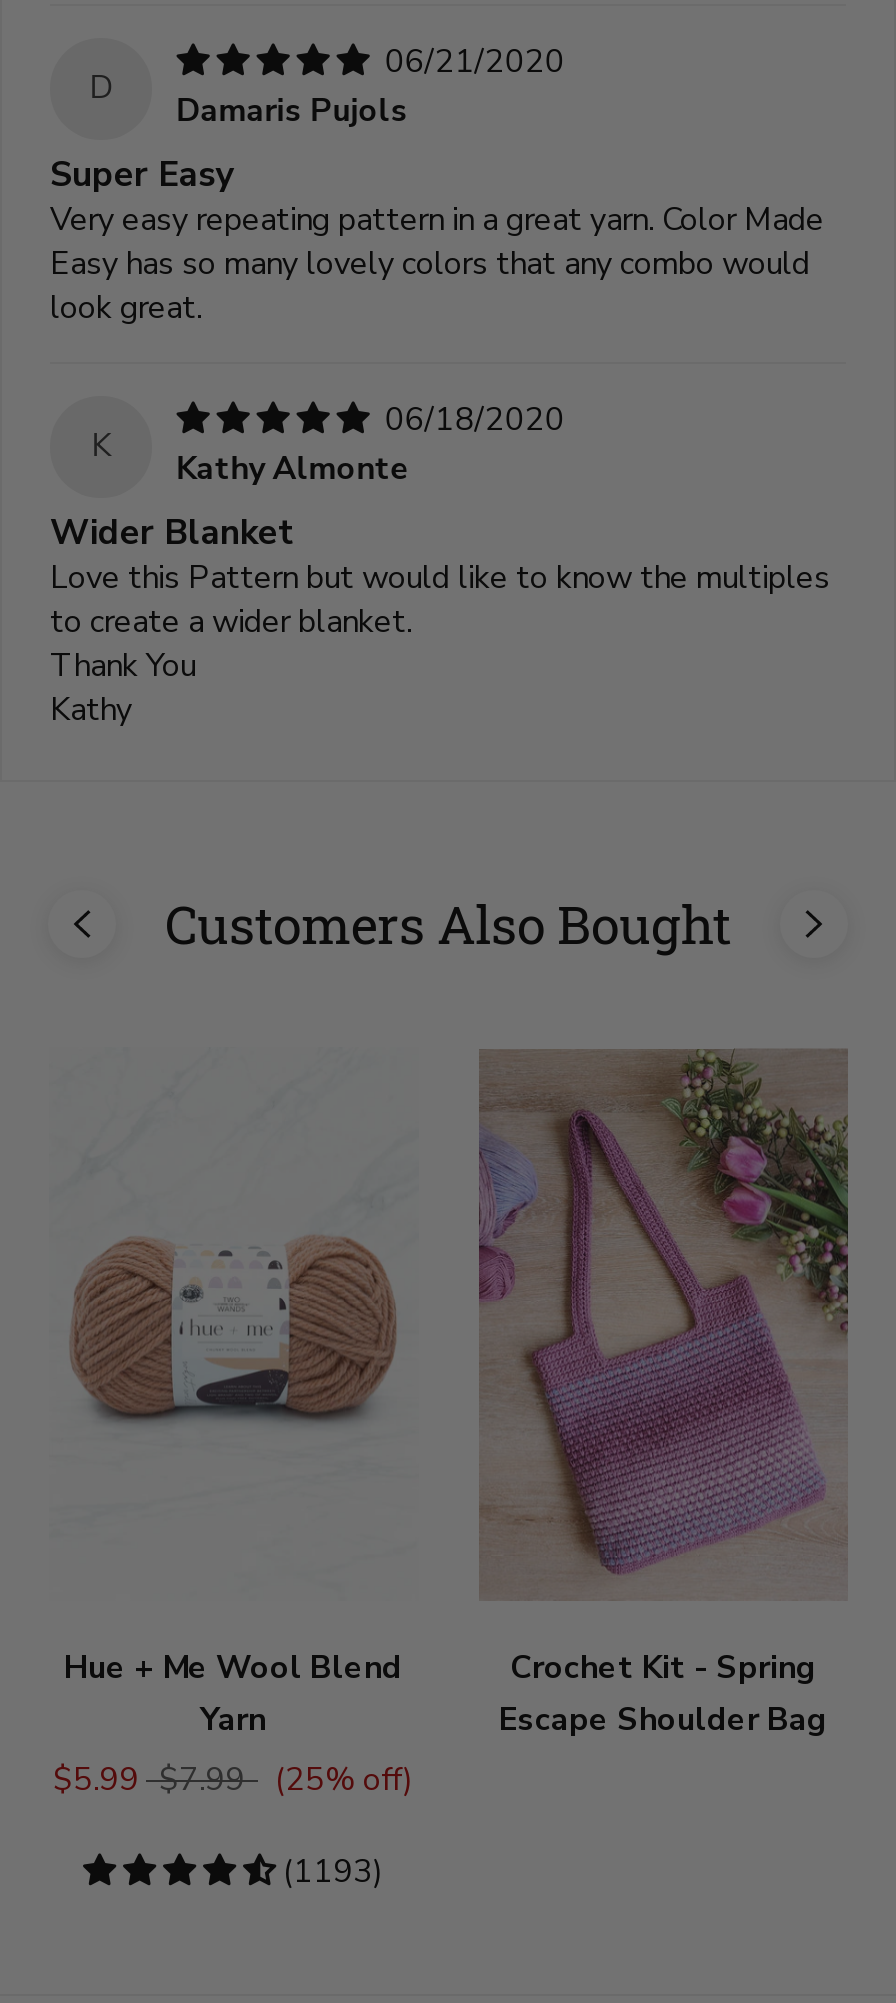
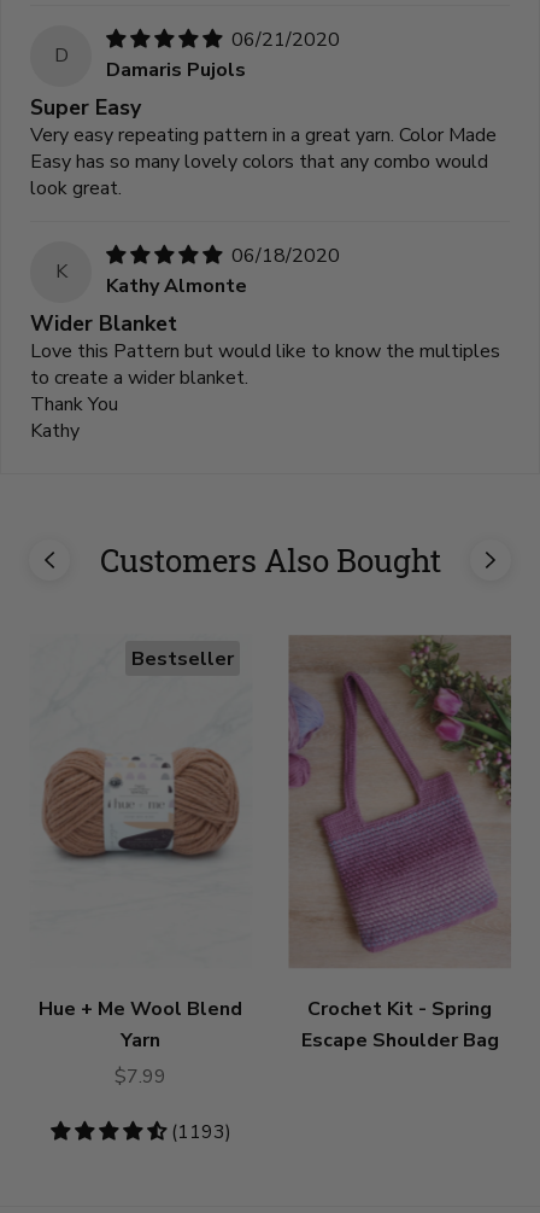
+ Bestseller

- $5.99 $7.99
- (25% off)
+ $7.99
